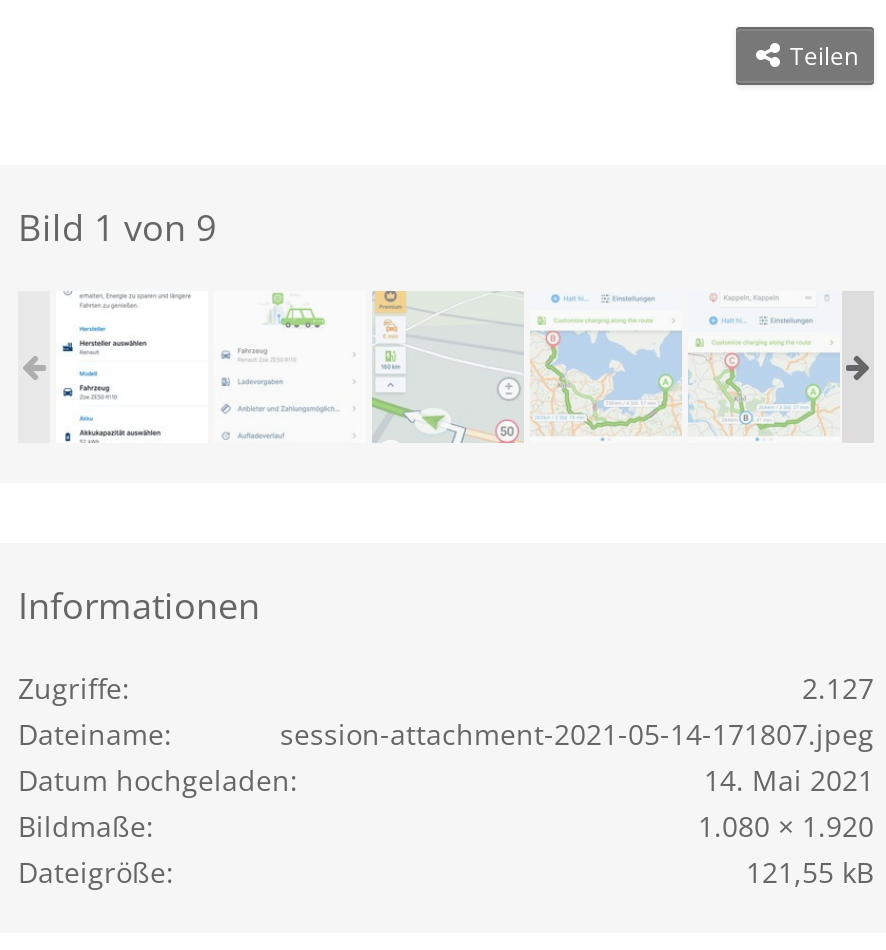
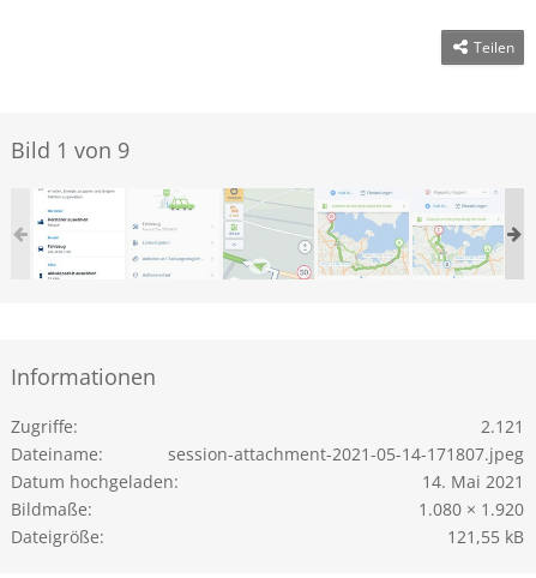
- 2.127
+ 2.121
